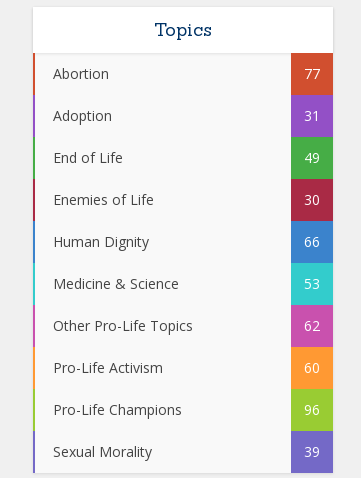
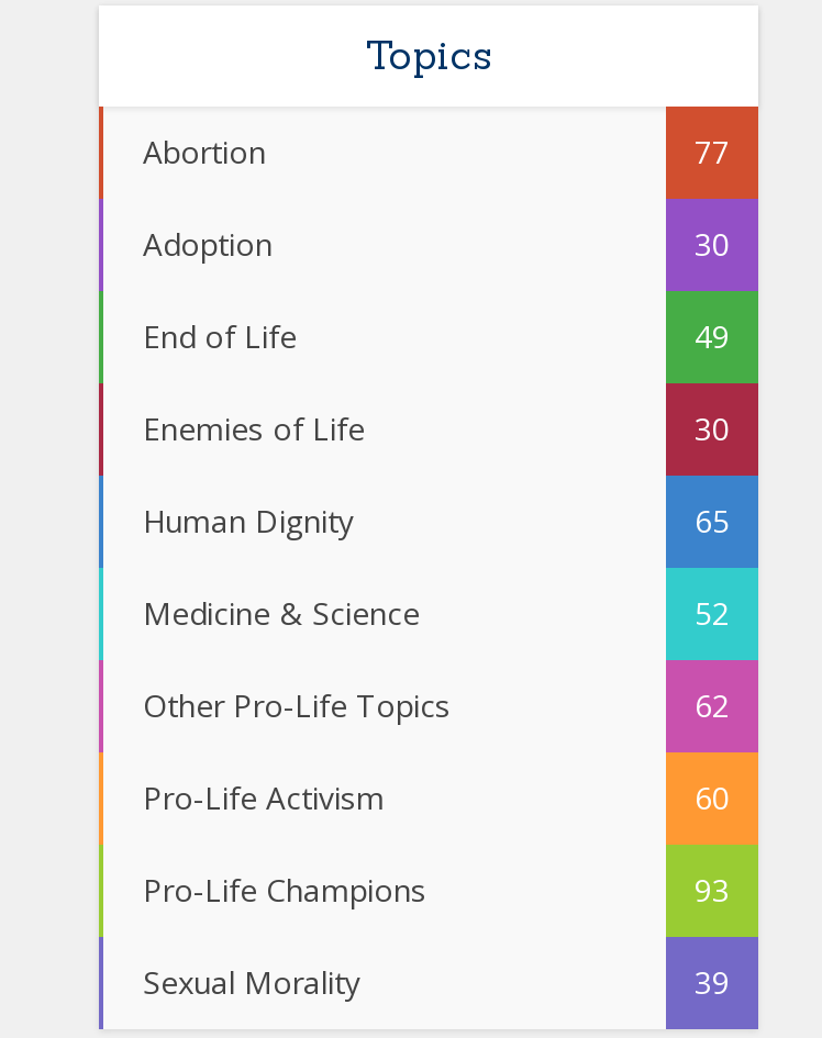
- 31
+ 30

- 66
+ 65

- 53
+ 52

- 96
+ 93
